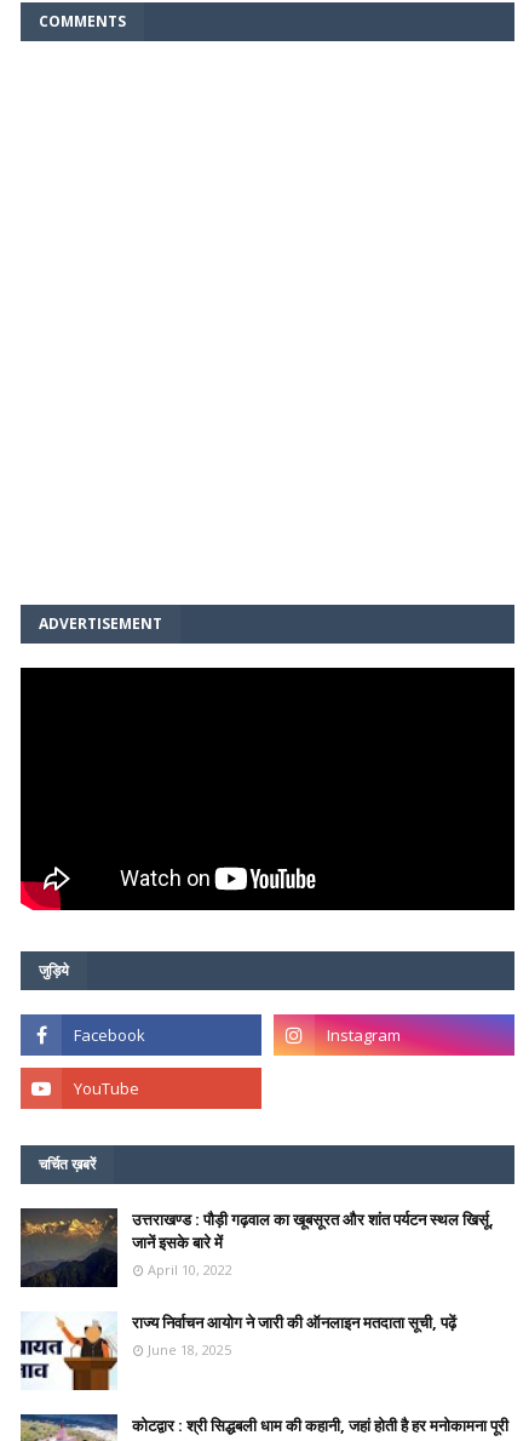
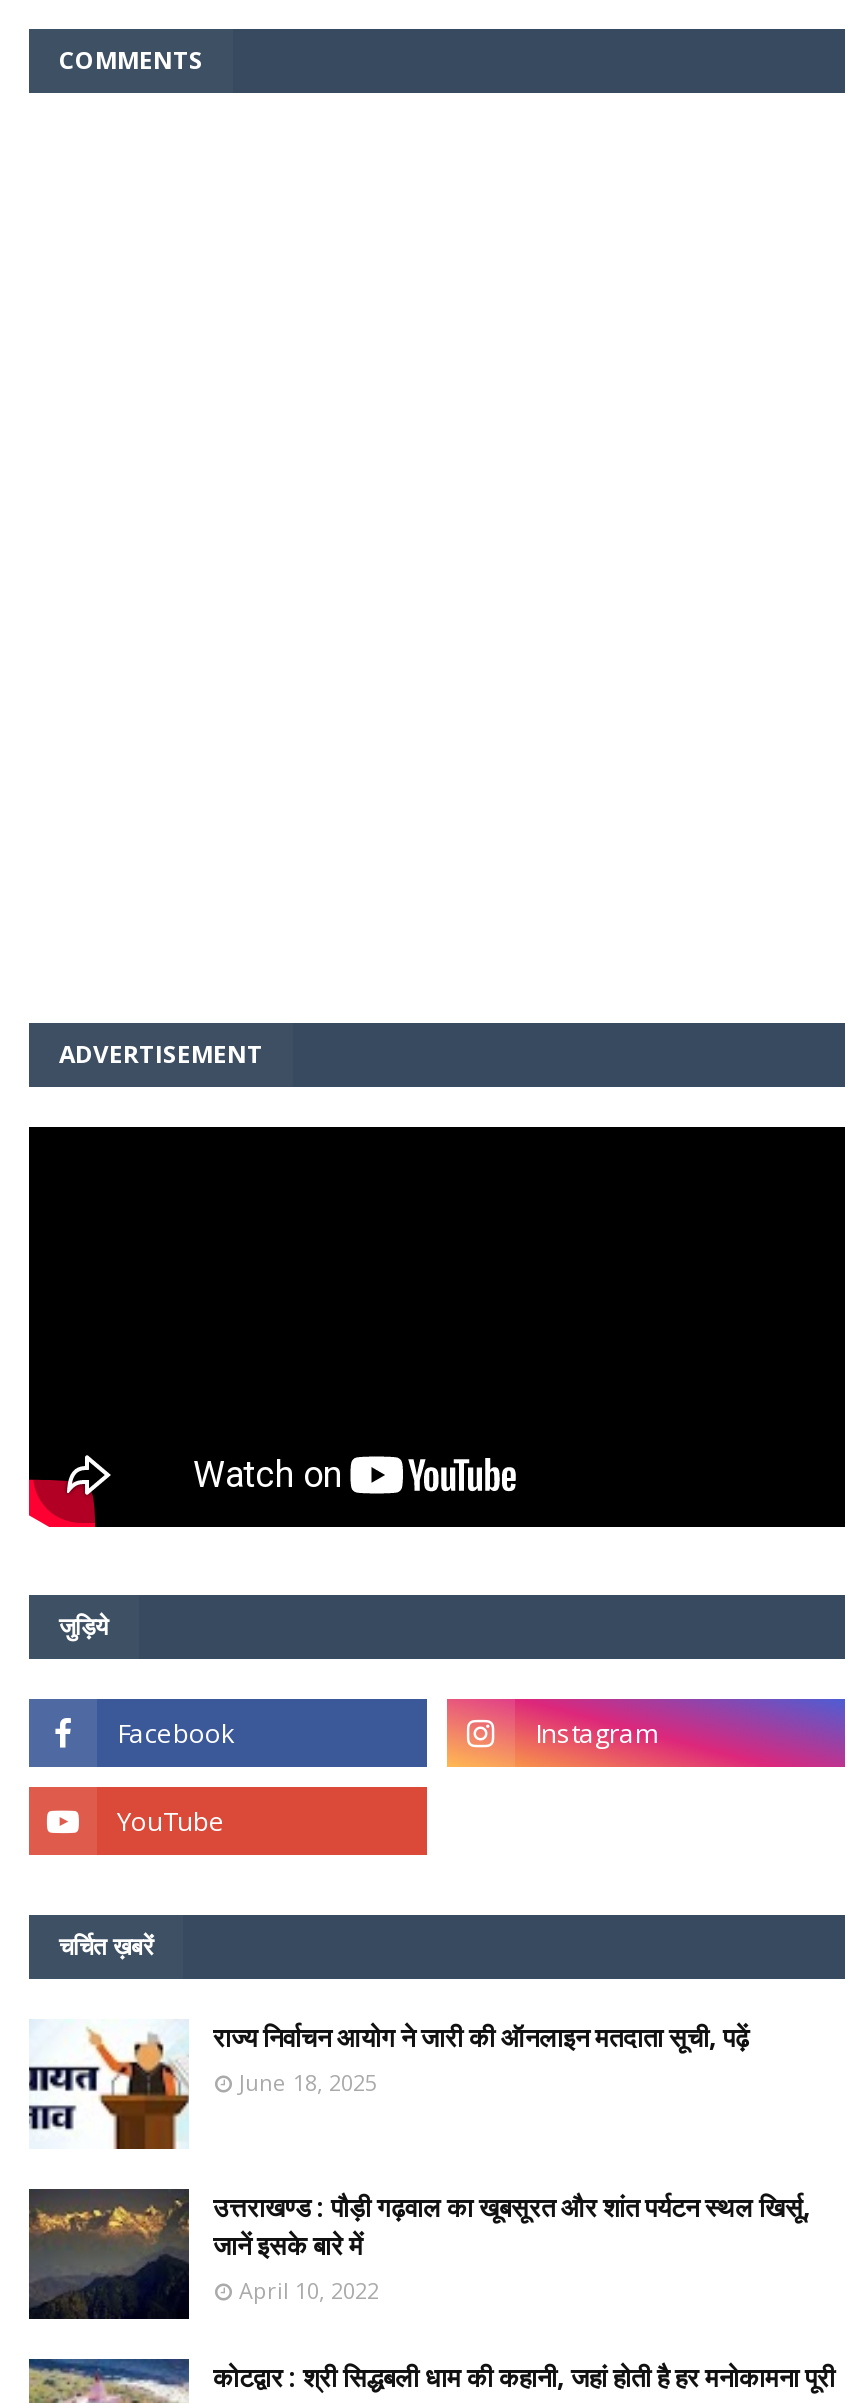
moved down: [image] | उत्तराखण्ड : पौड़ी गढ़वाल का खूबसूरत और शांत पर्यटन स्थल खिर्सू, | जानें इसके बारे में | April 10, 2022

moved up: [image] | राज्य निर्वाचन आयोग ने जारी की ऑनलाइन मतदाता सूची, पढ़ें | June 18, 2025
